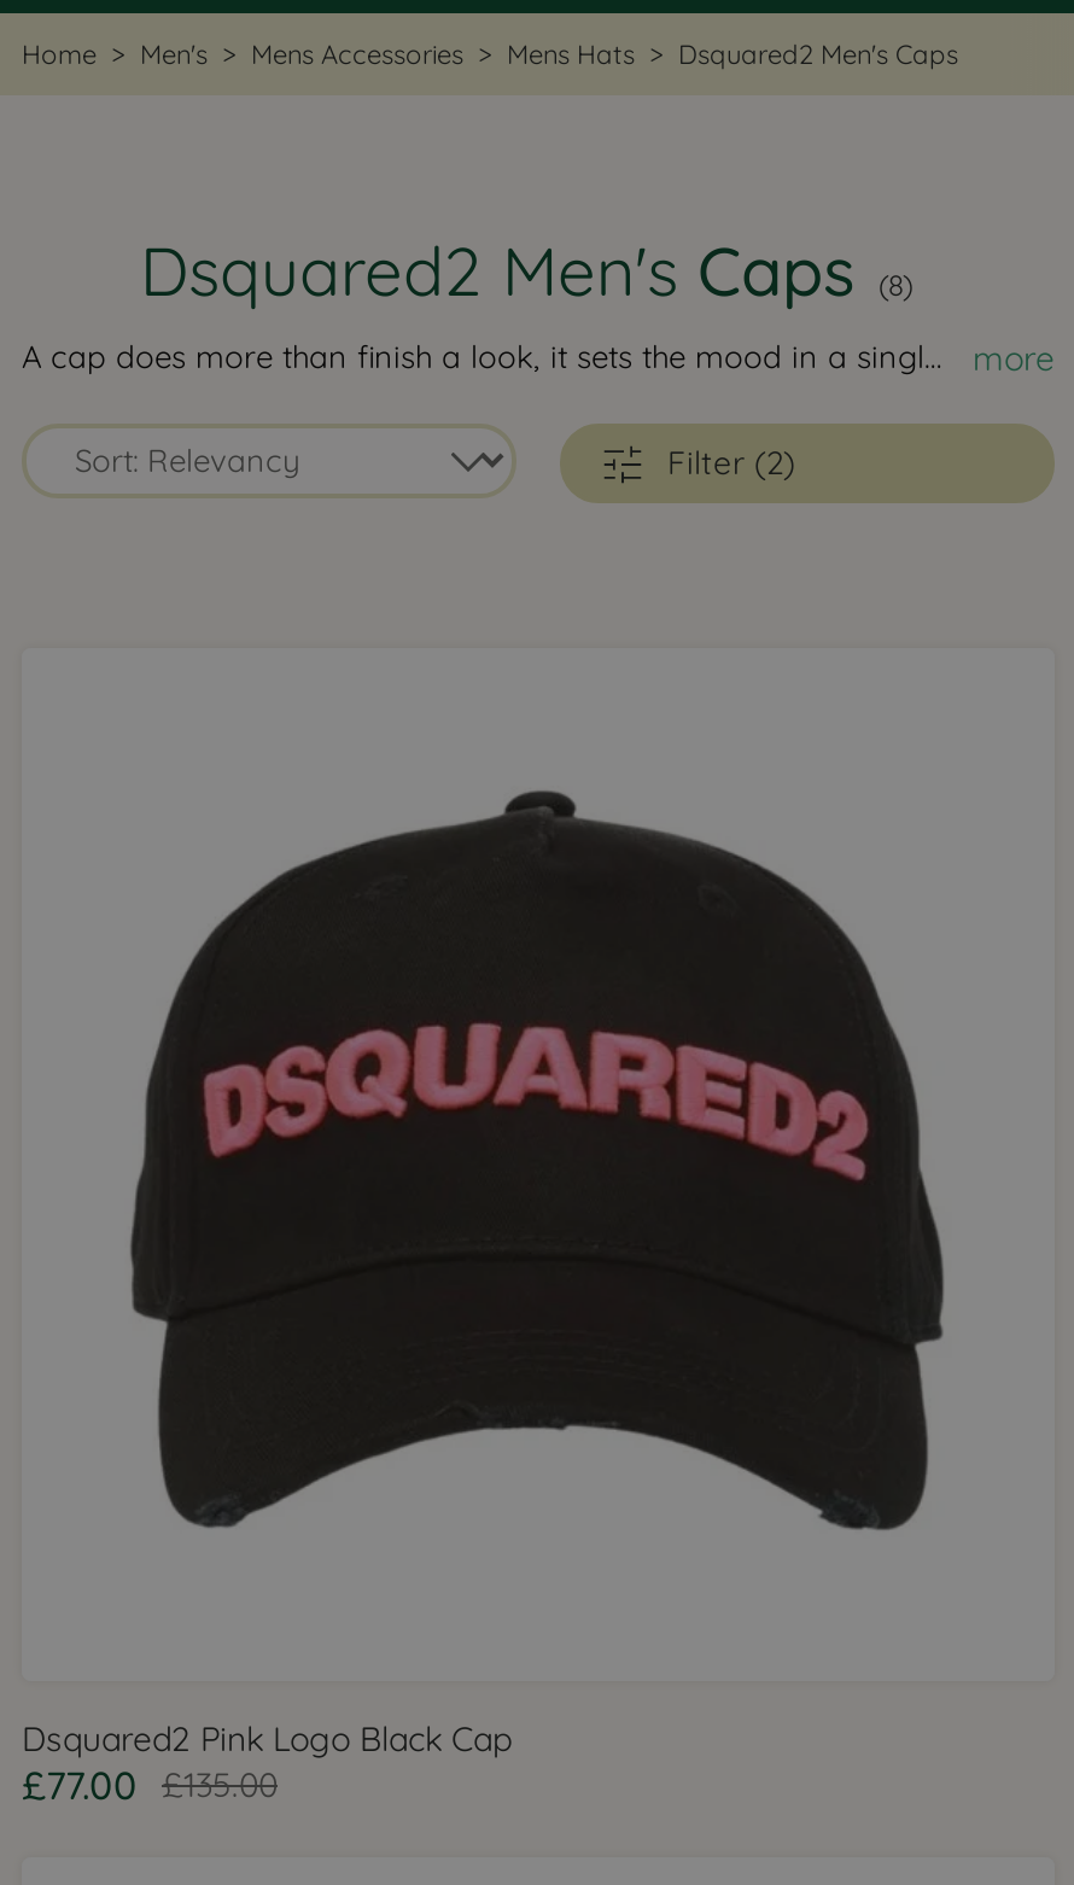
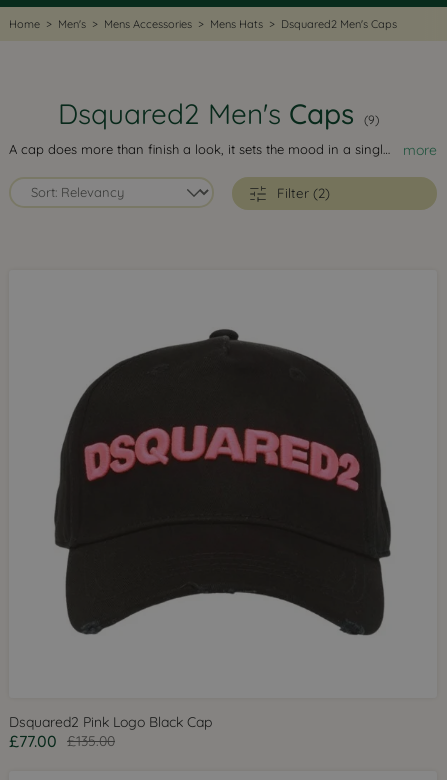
- Dsquared2 Men's Caps (8)
+ Dsquared2 Men's Caps (9)
